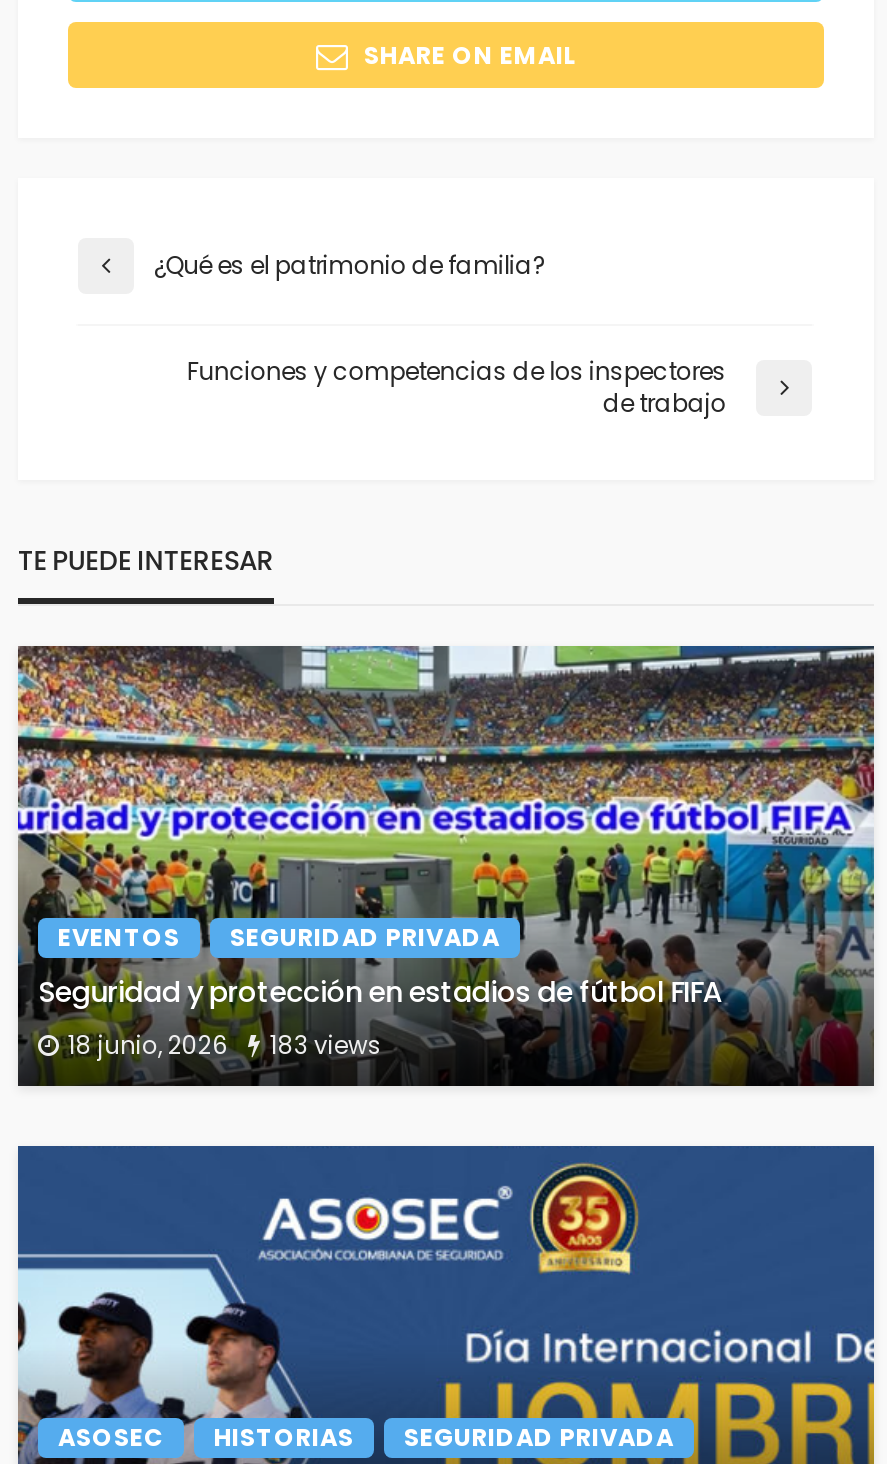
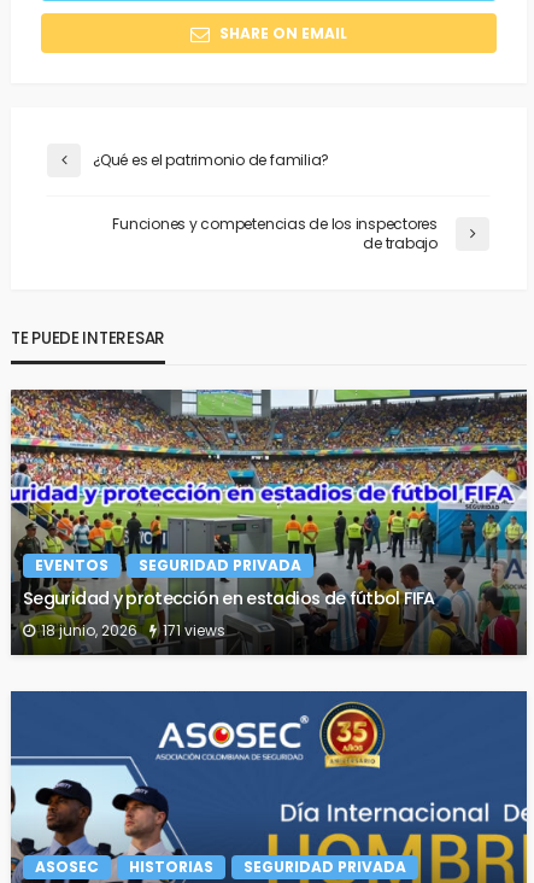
- 18 junio, 2026 183 views
+ 18 junio, 2026 171 views
